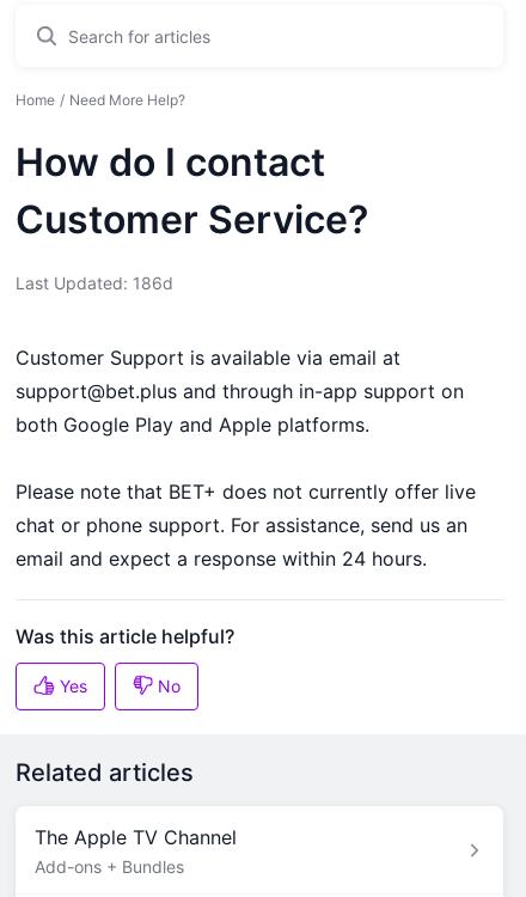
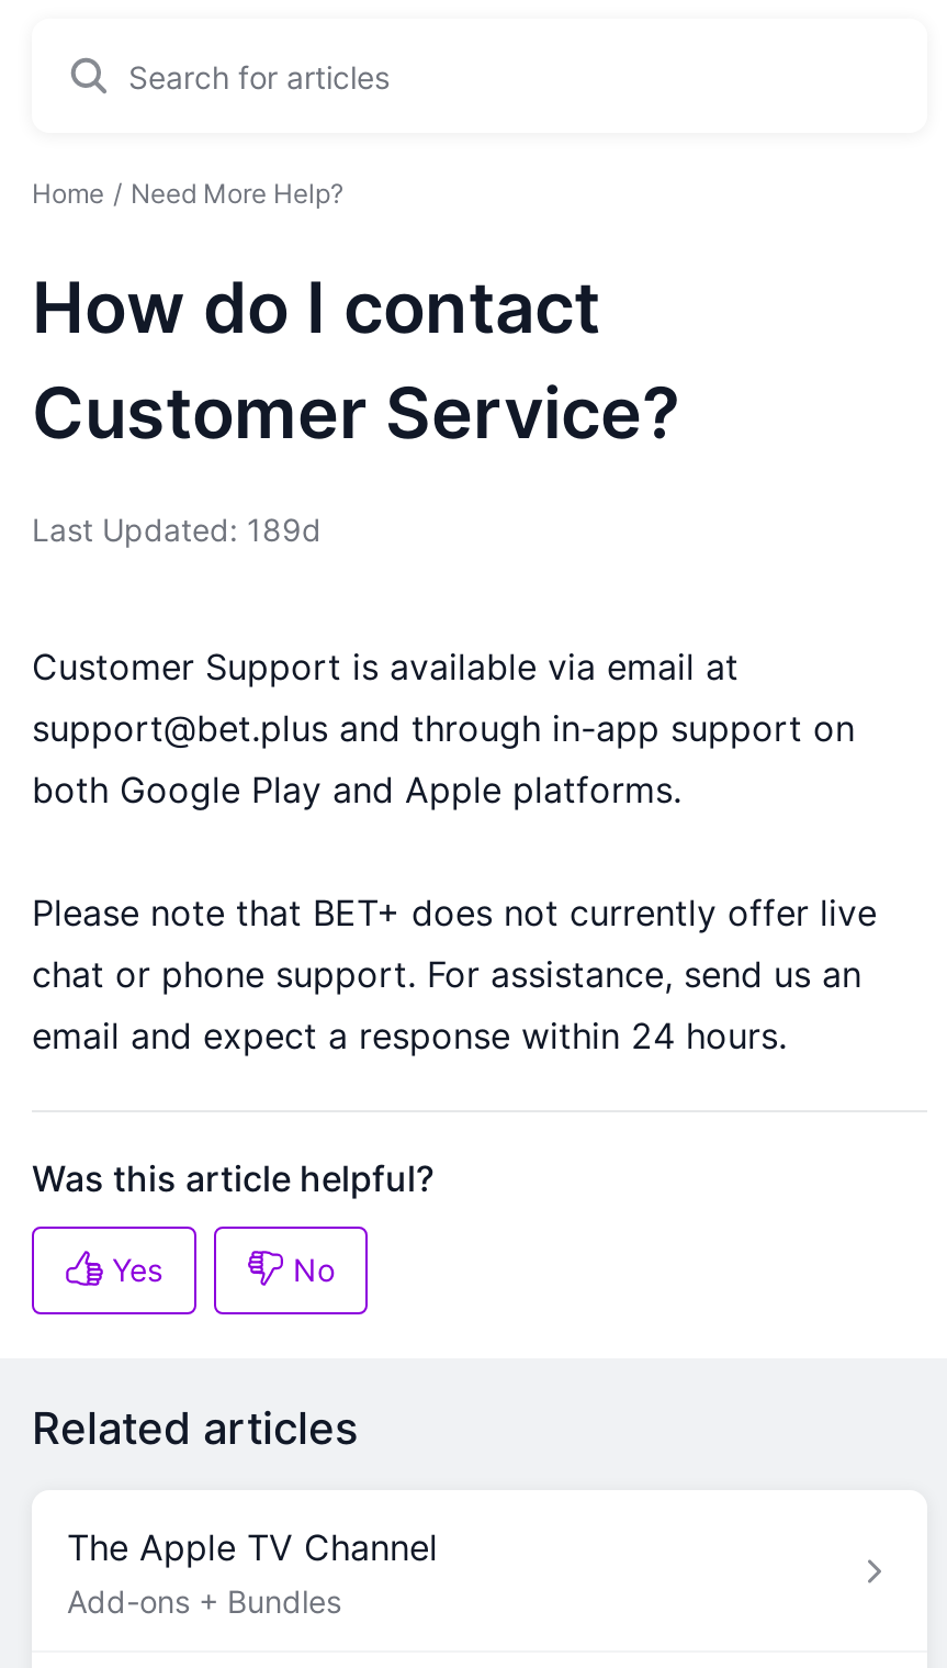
- Last Updated: 186d
+ Last Updated: 189d
